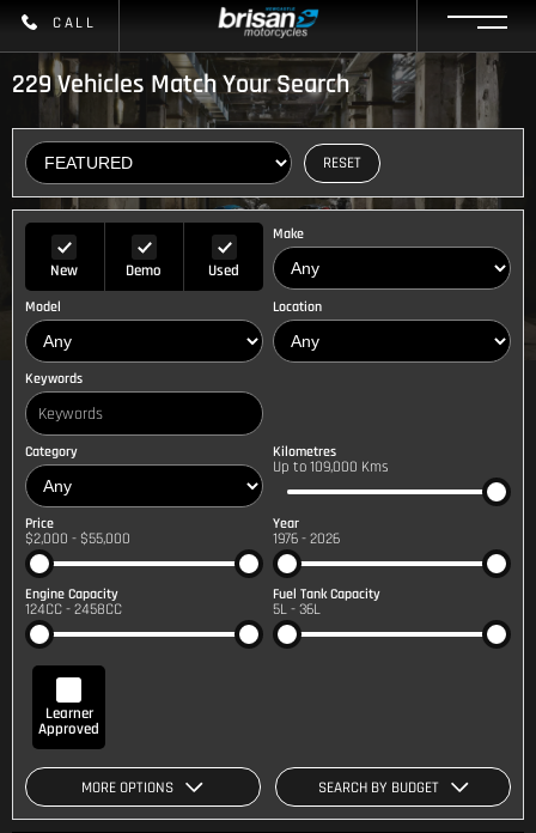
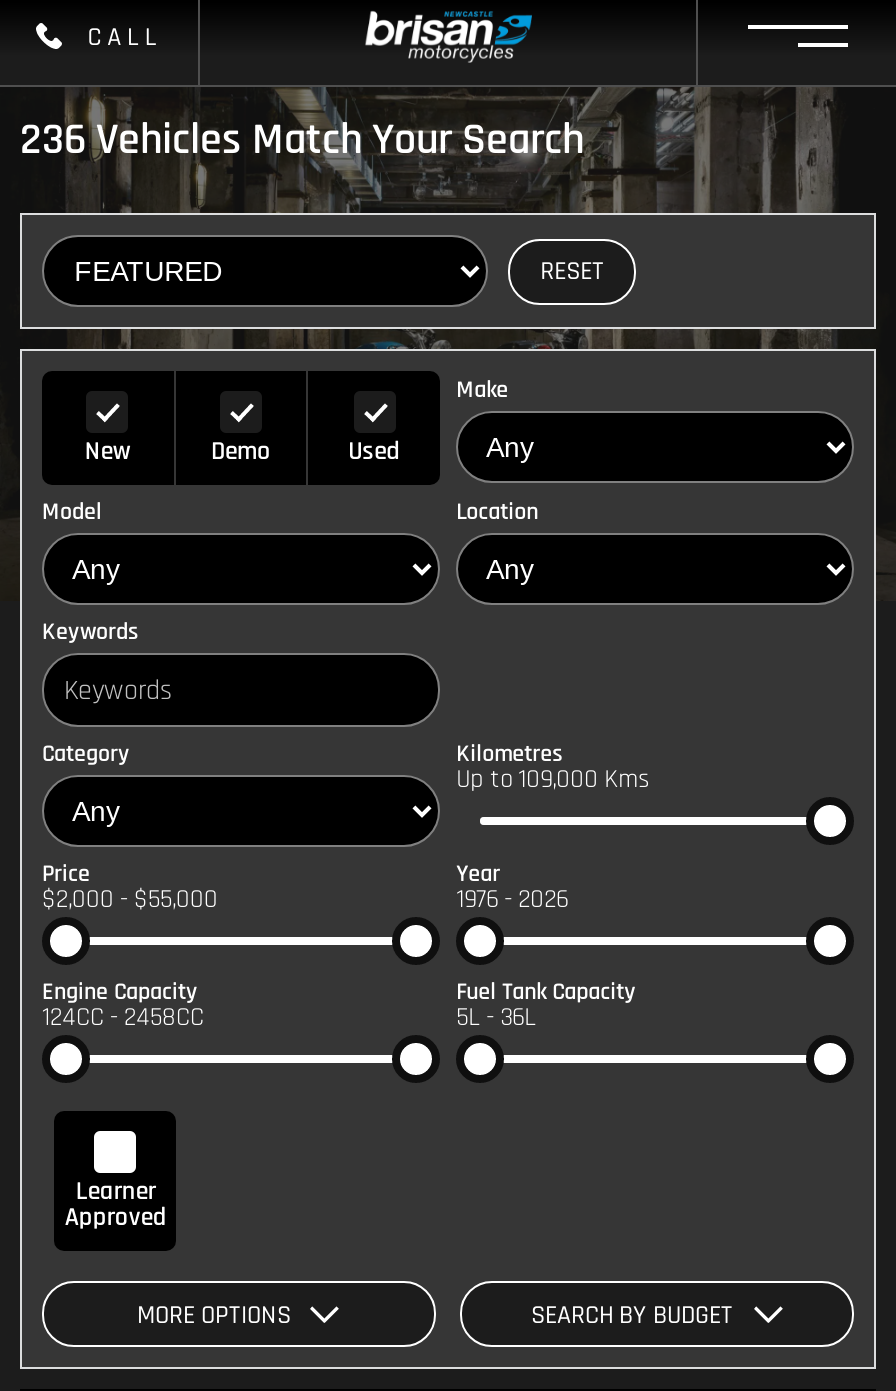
- 229Vehicles Match Your Search
+ 236Vehicles Match Your Search
